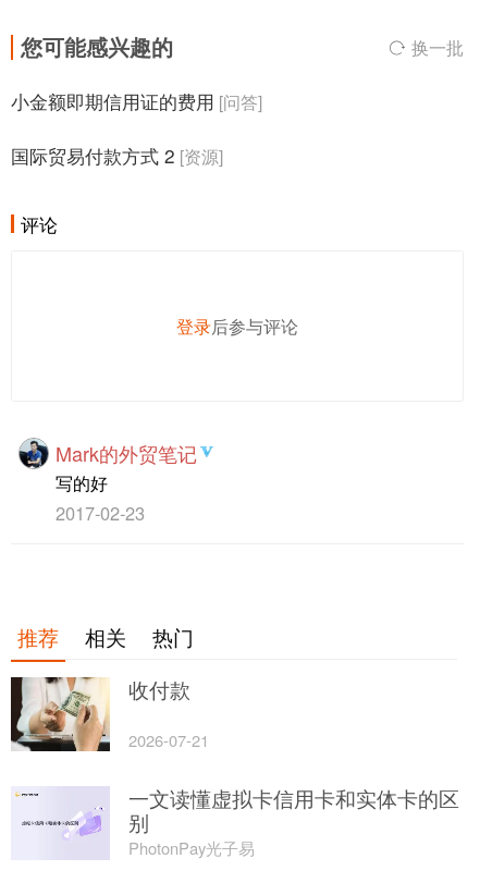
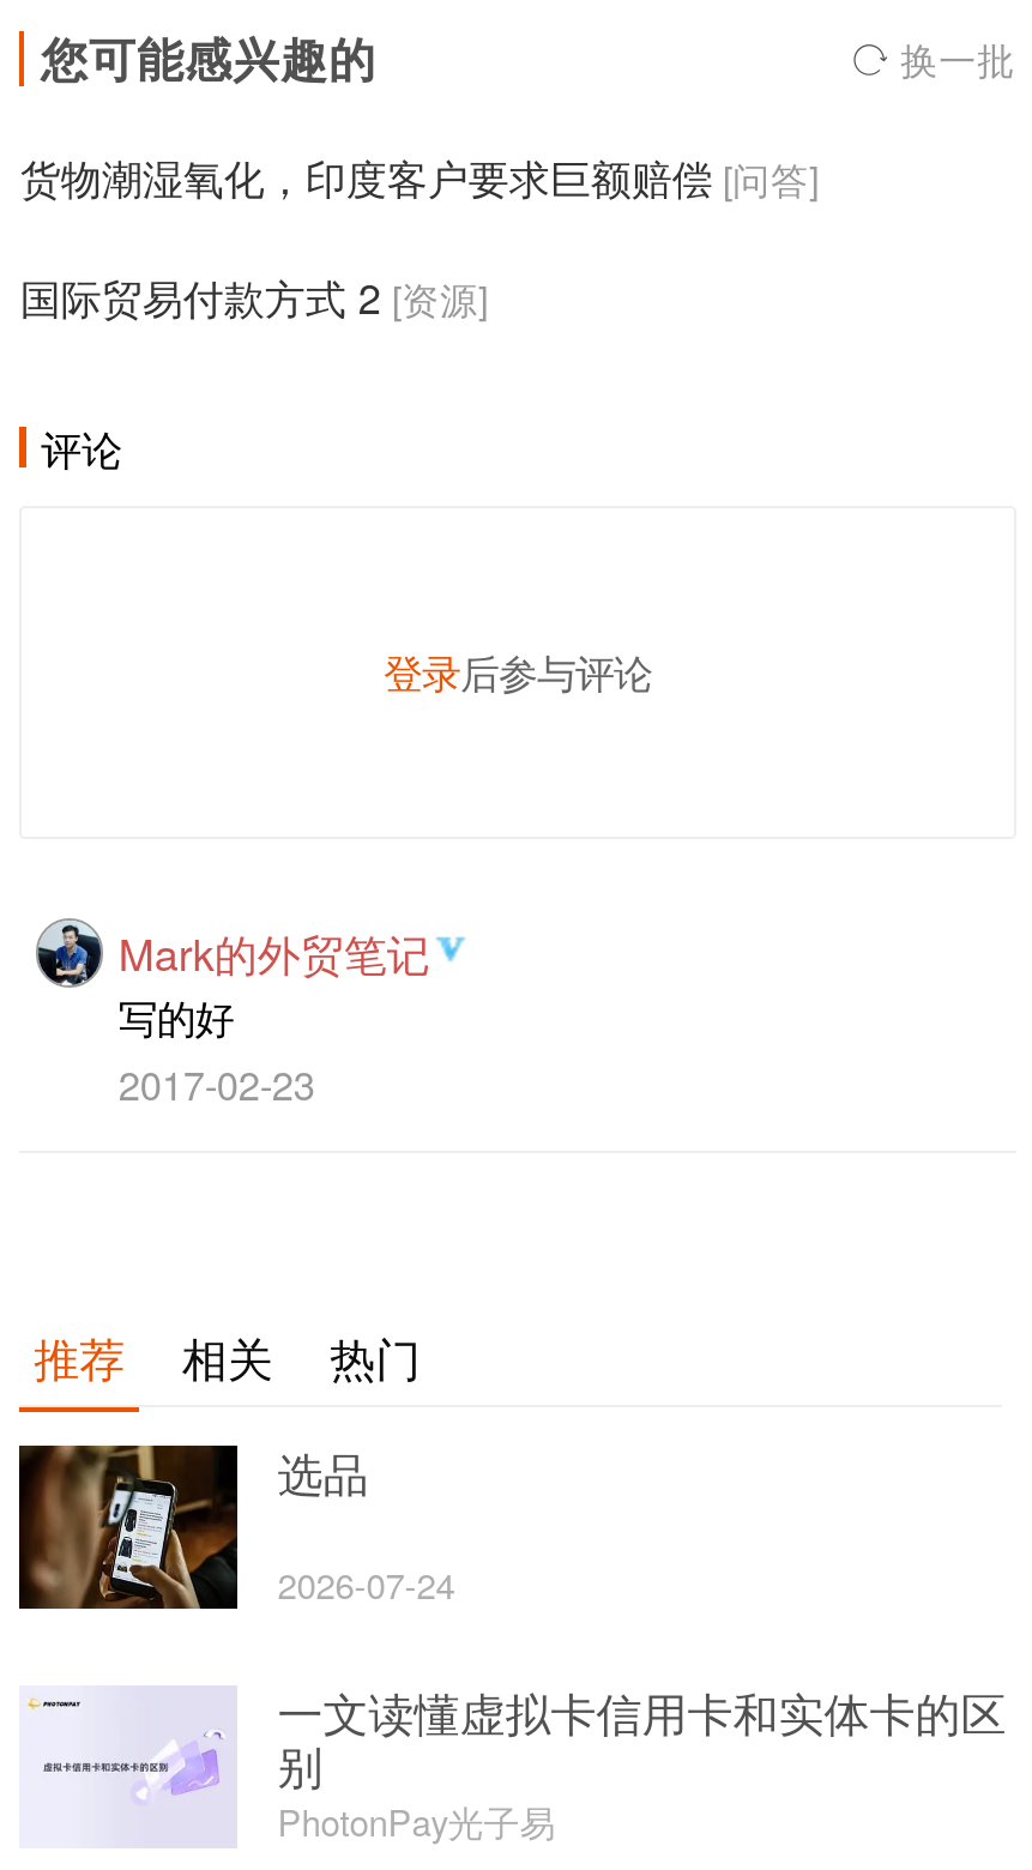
- 小金额即期信用证的费用 [问答]
+ 货物潮湿氧化，印度客户要求巨额赔偿 [问答]

- [image]
- 收付款
+ [image]
+ 选品

- 2026-07-21
+ 2026-07-24
